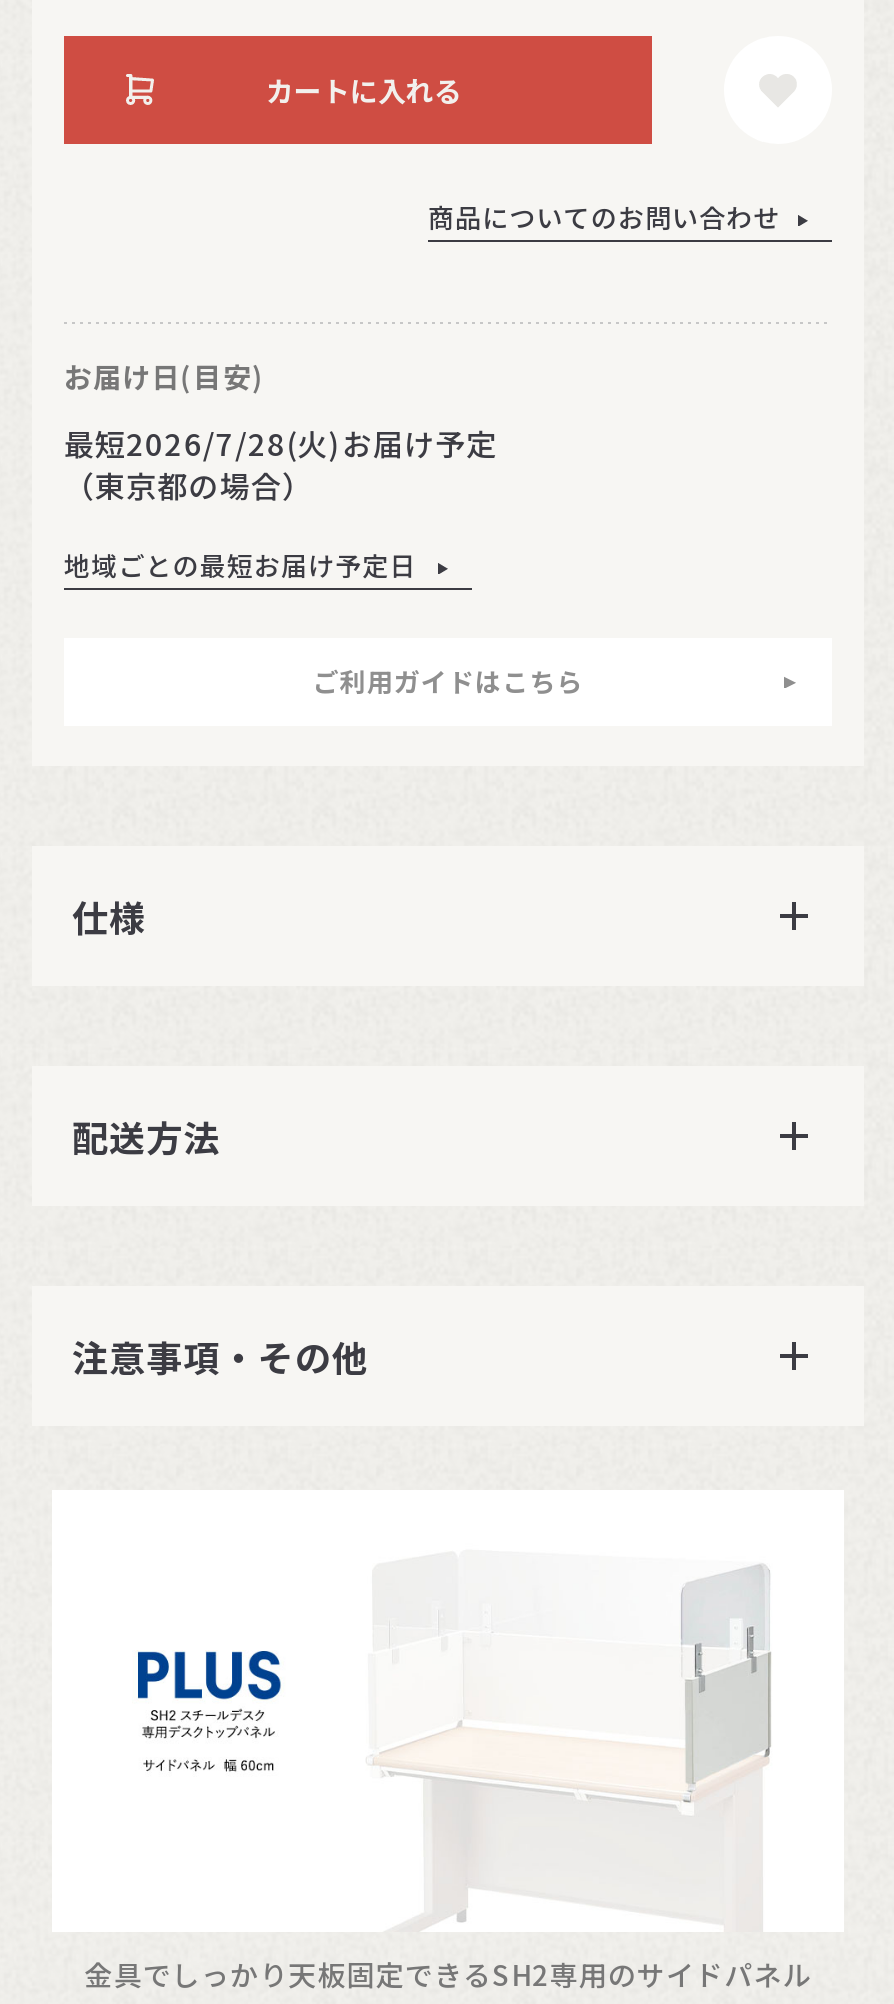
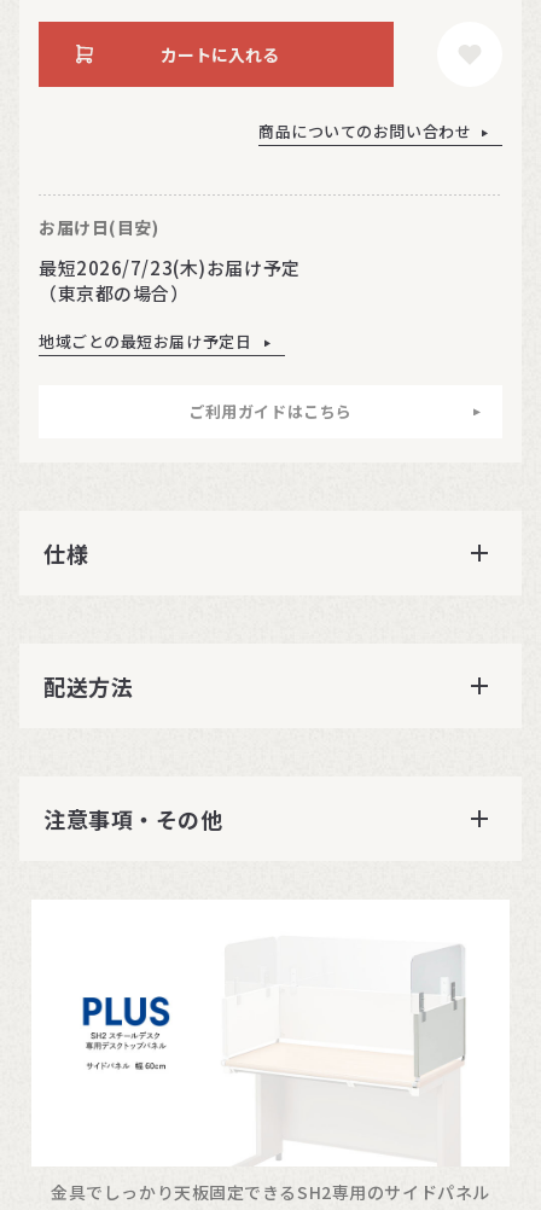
- 最短2026/7/28(火)お届け予定
+ 最短2026/7/23(木)お届け予定
